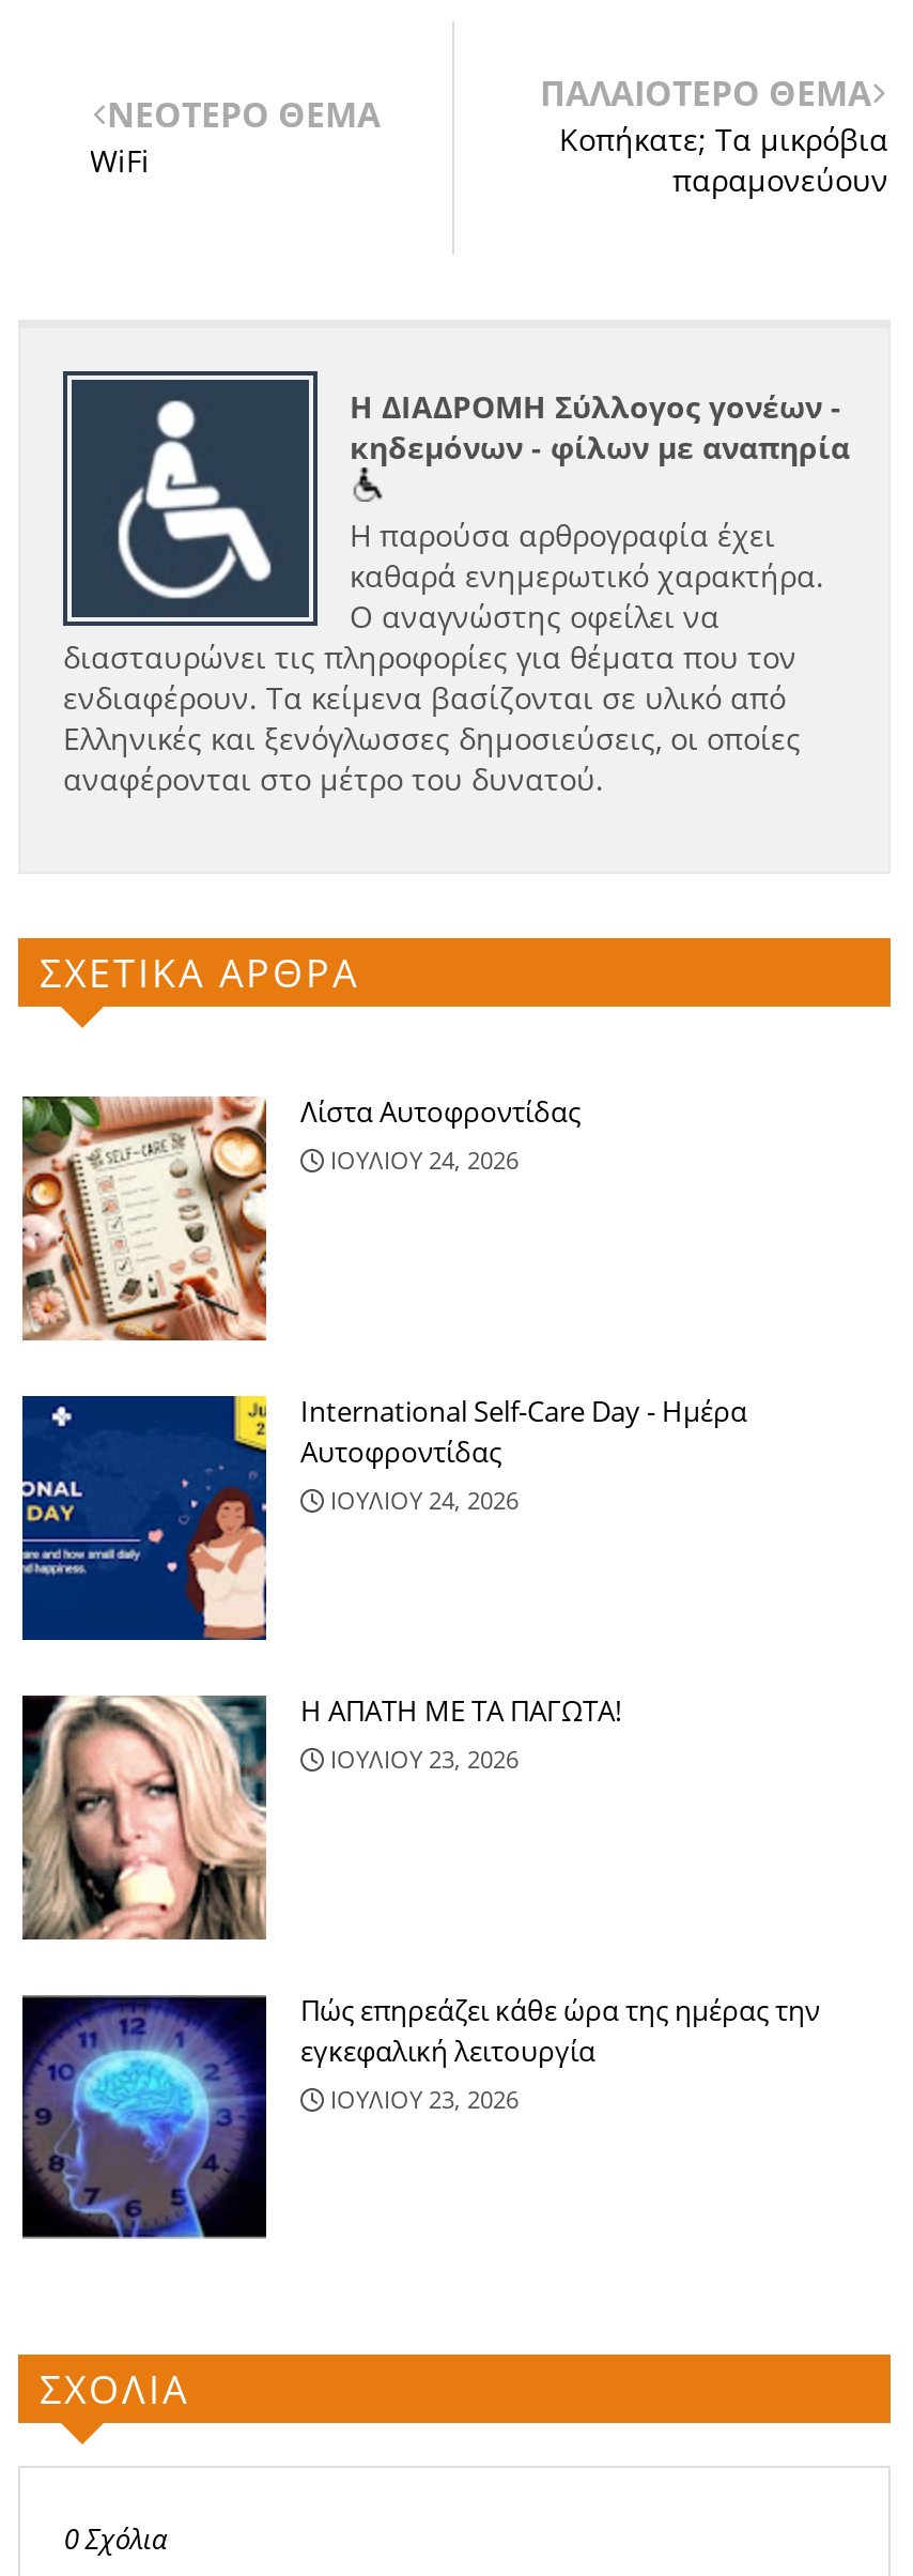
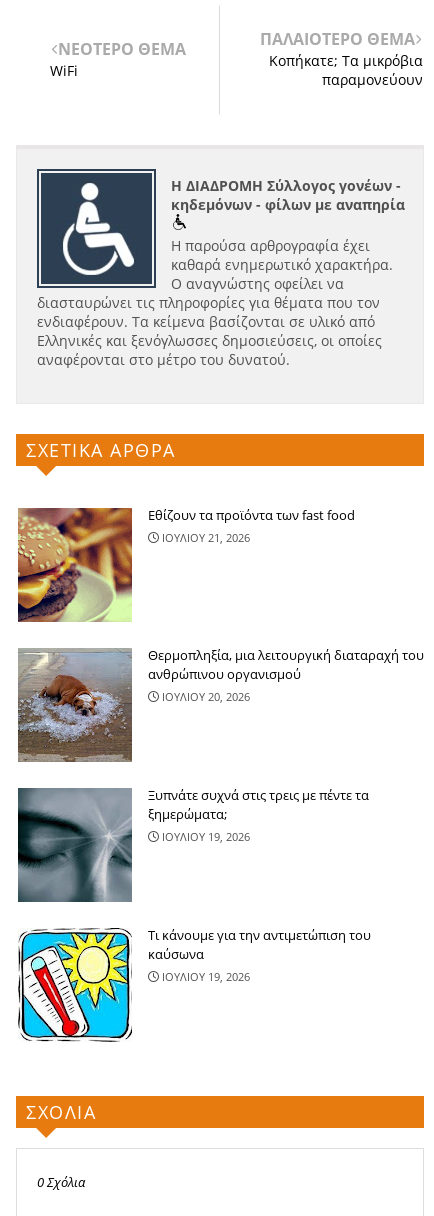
- [image]
- Λίστα Αυτοφροντίδας
- ΙΟΥΛΙΟΥ 24, 2026
+ [image]
+ Εθίζουν τα προϊόντα των fast food
+ ΙΟΥΛΙΟΥ 21, 2026

- [image]
- International Self-Care Day - Ημέρα
- Αυτοφροντίδας
- ΙΟΥΛΙΟΥ 24, 2026
+ [image]
+ Θερμοπληξία, μια λειτουργική διαταραχή του
+ ανθρώπινου οργανισμού
+ ΙΟΥΛΙΟΥ 20, 2026

- [image]
- Η ΑΠΑΤΗ ΜΕ ΤΑ ΠΑΓΩΤΑ!
- ΙΟΥΛΙΟΥ 23, 2026
+ [image]
+ Ξυπνάτε συχνά στις τρεις με πέντε τα
+ ξημερώματα;
+ ΙΟΥΛΙΟΥ 19, 2026

- [image]
- Πώς επηρεάζει κάθε ώρα της ημέρας την
- εγκεφαλική λειτουργία
- ΙΟΥΛΙΟΥ 23, 2026
+ [image]
+ Τι κάνουμε για την αντιμετώπιση του
+ καύσωνα
+ ΙΟΥΛΙΟΥ 19, 2026
